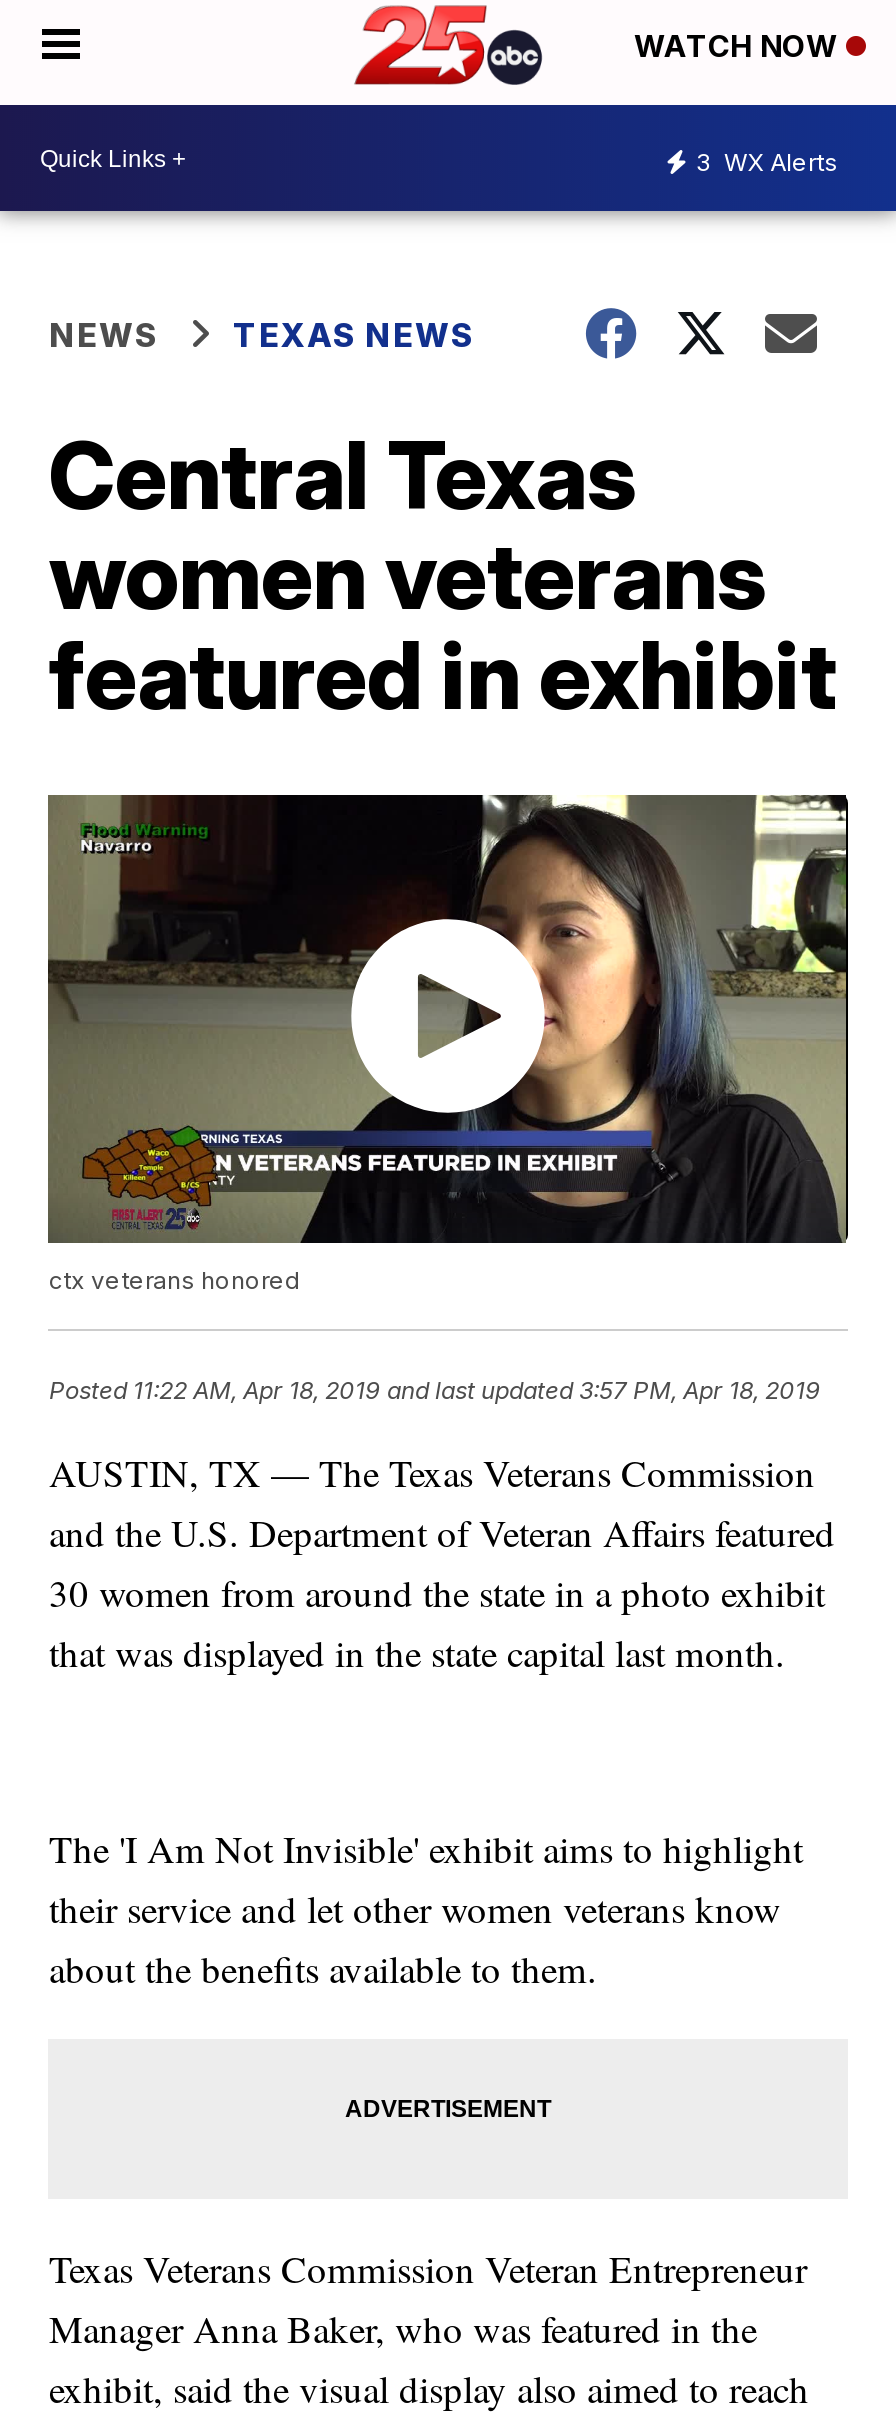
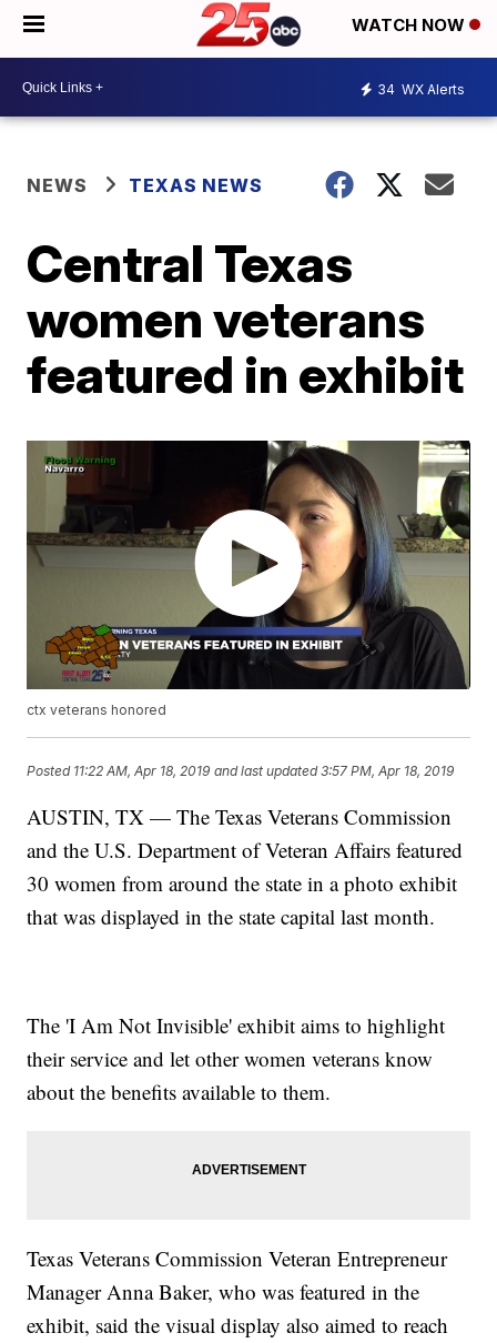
- 3 WX Alerts
+ 34 WX Alerts
